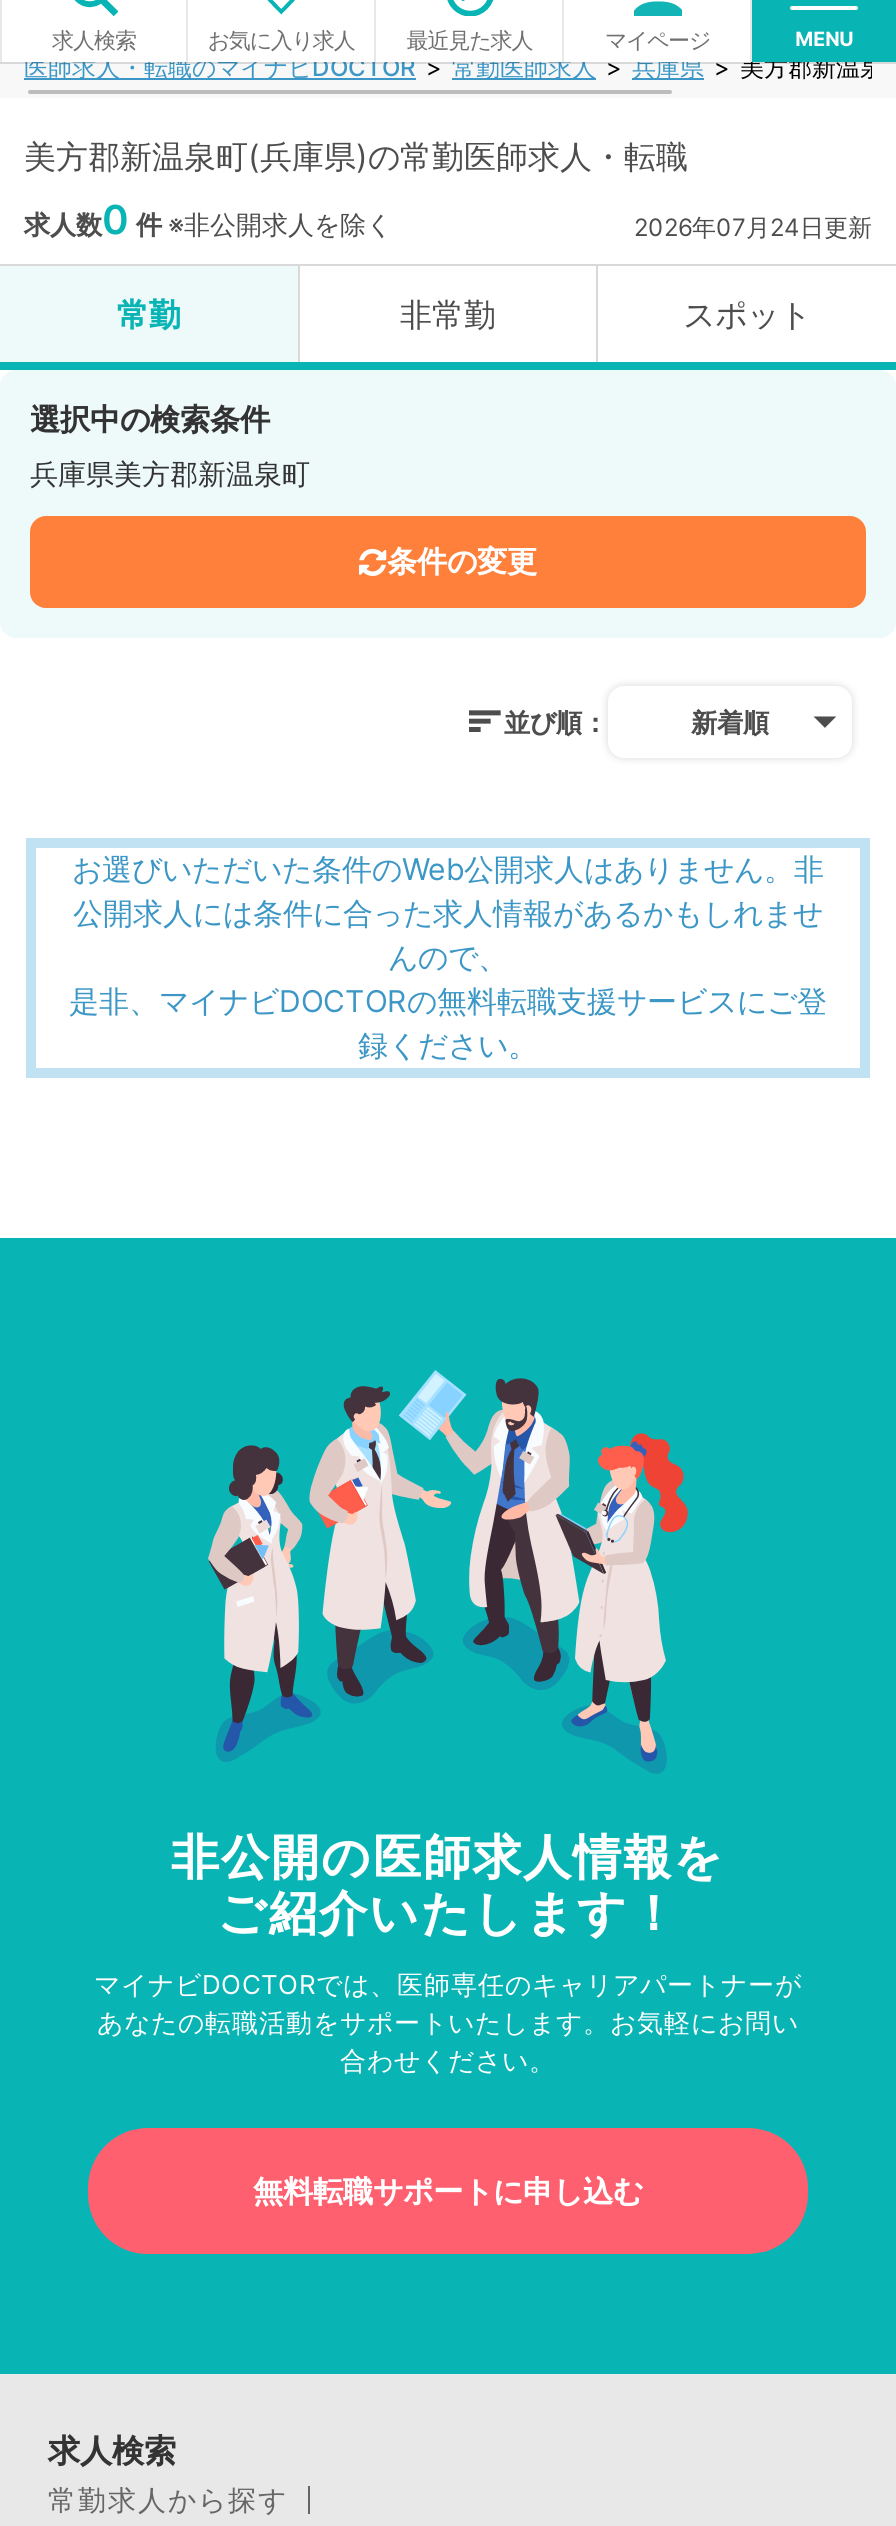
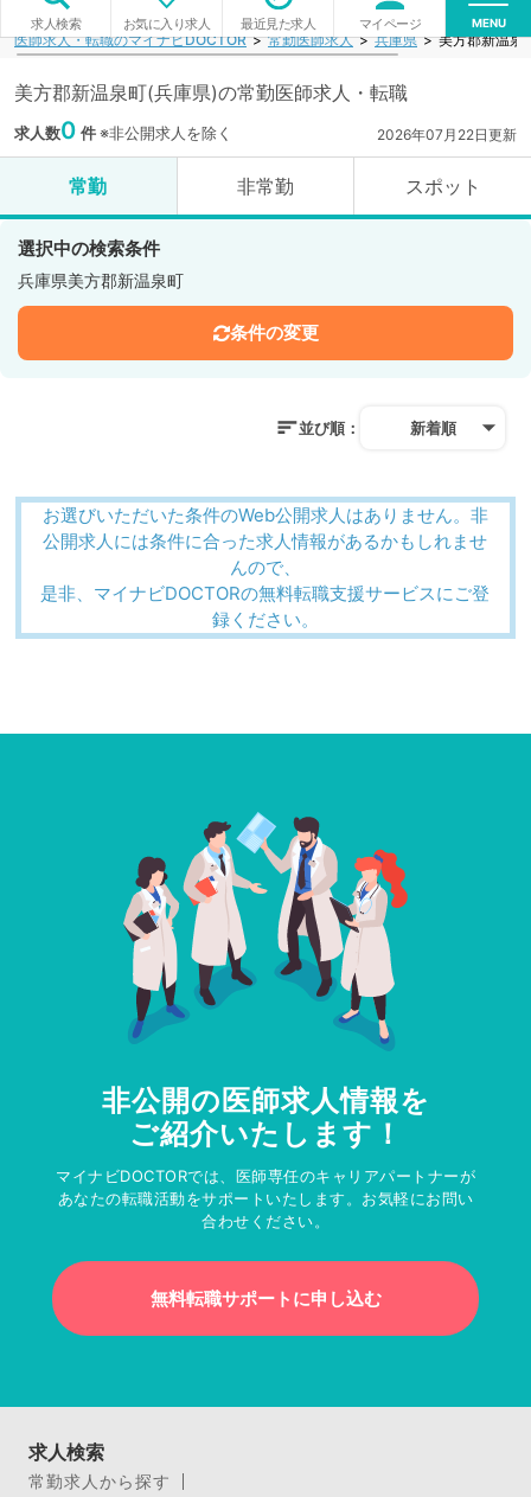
- 2026年07月24日更新
+ 2026年07月22日更新
